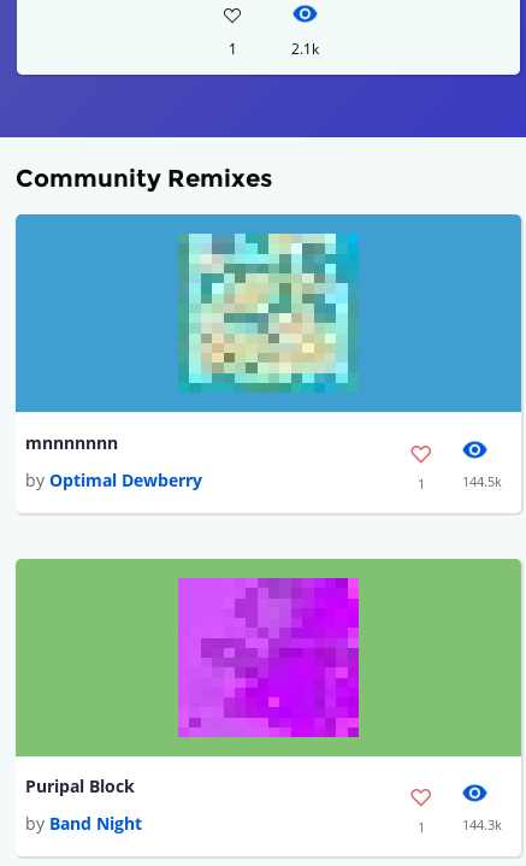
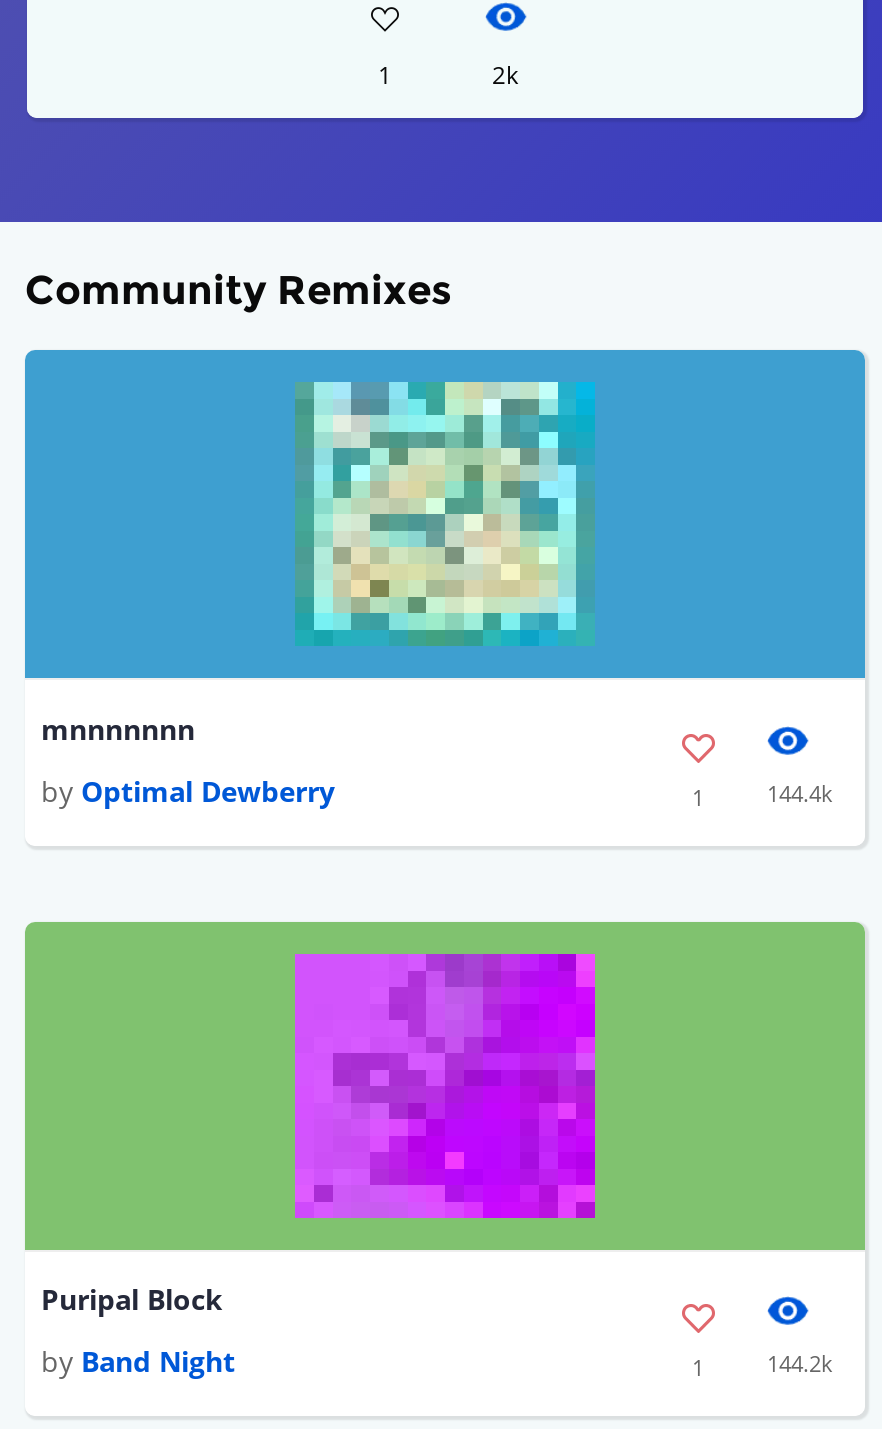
- 2.1k
+ 2k

- 144.5k
+ 144.4k

- 144.3k
+ 144.2k
